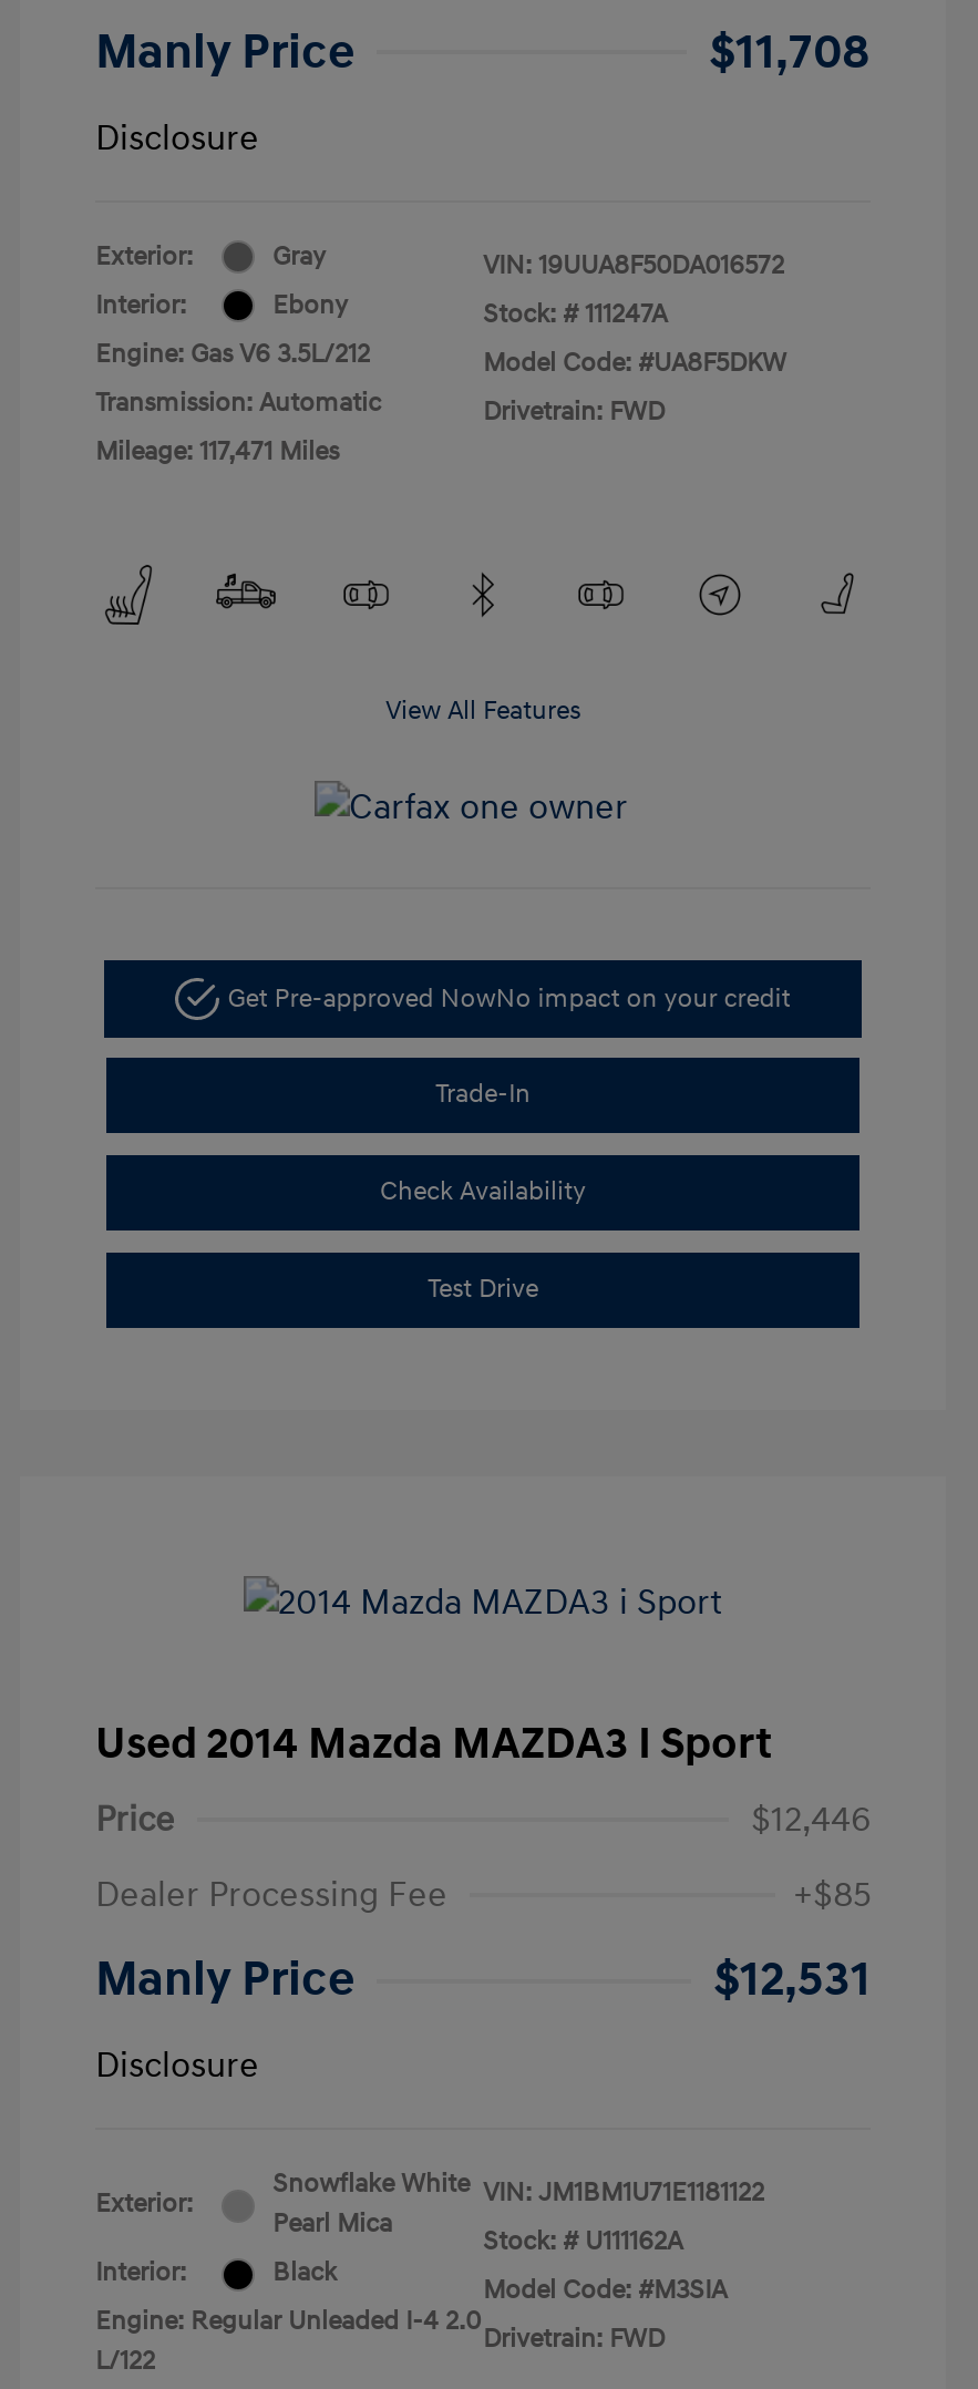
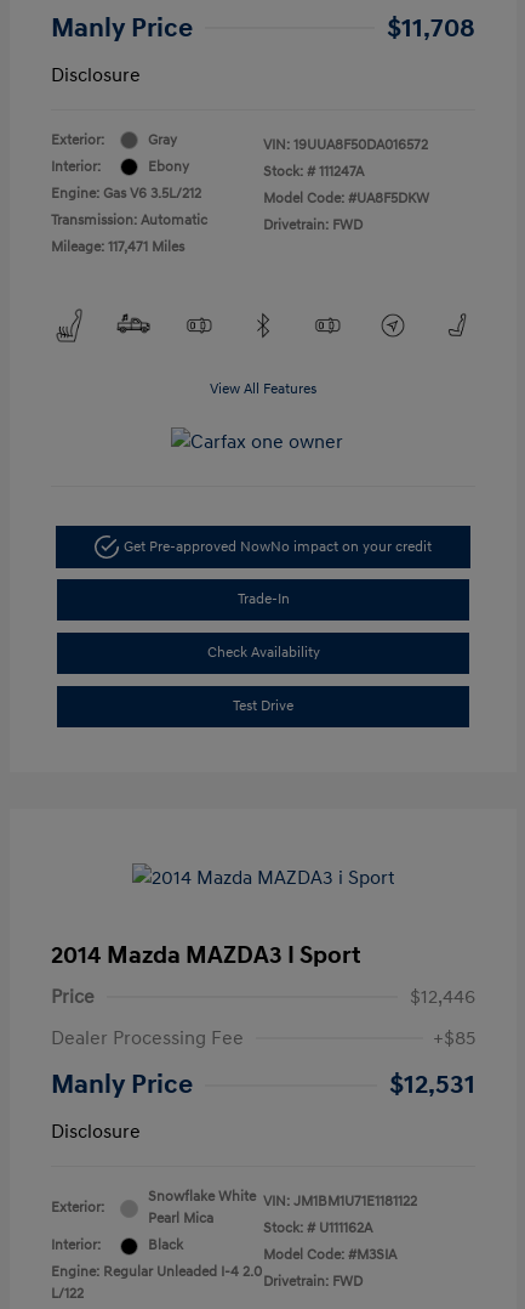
- Used 2014 Mazda MAZDA3 I Sport
+ 2014 Mazda MAZDA3 I Sport
